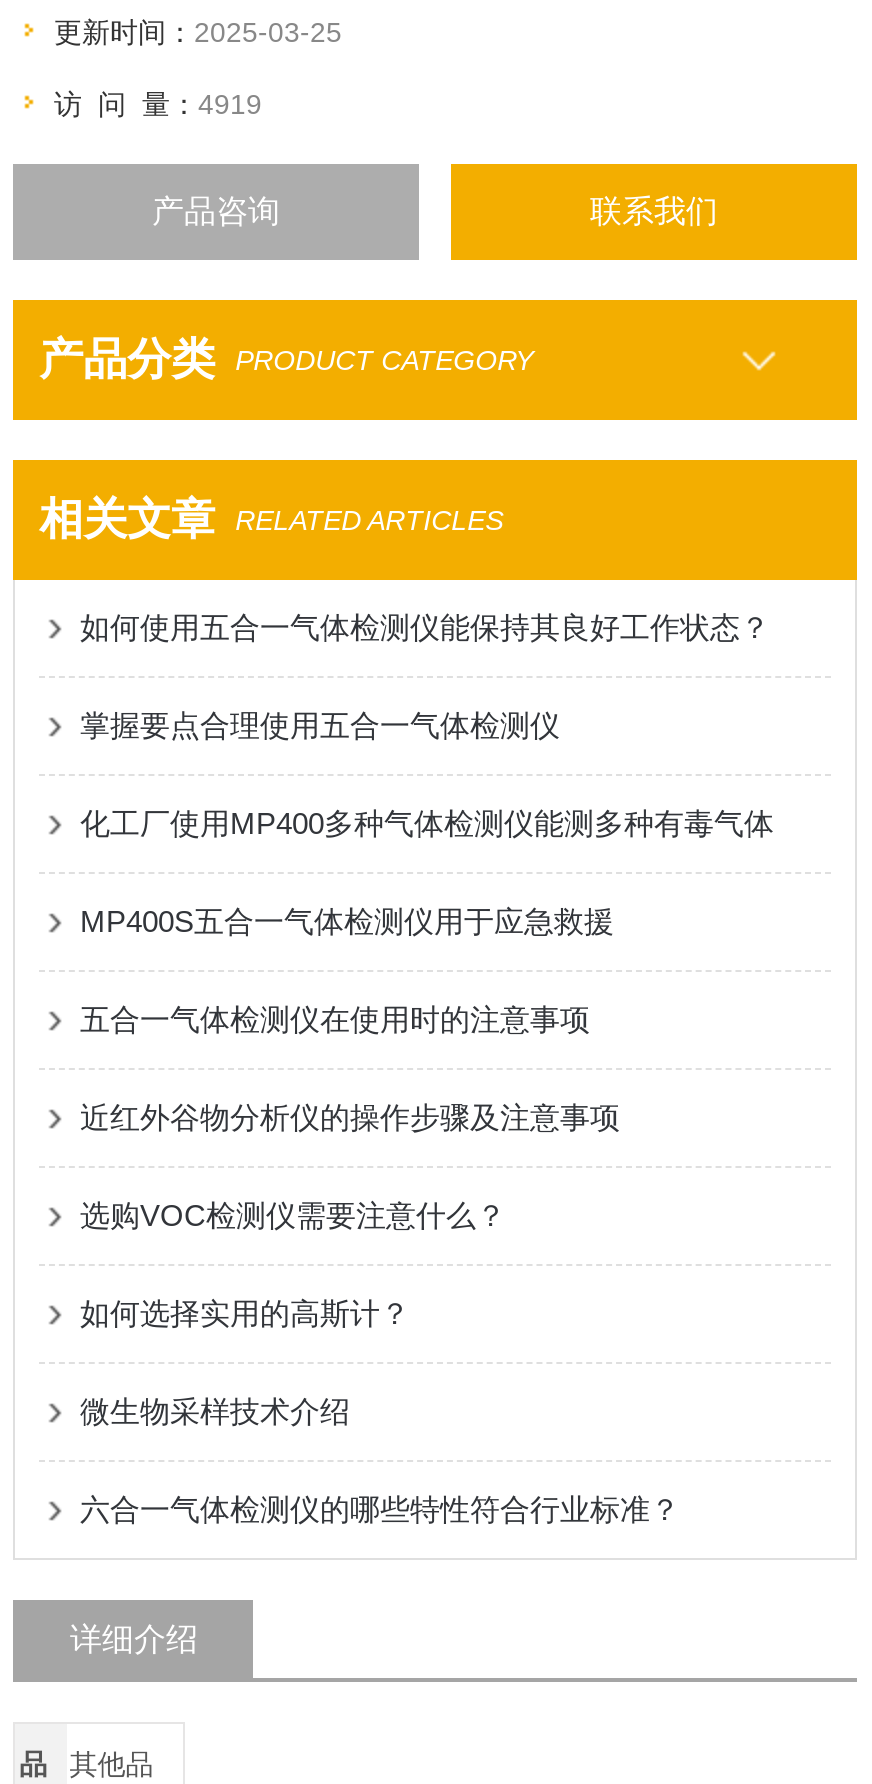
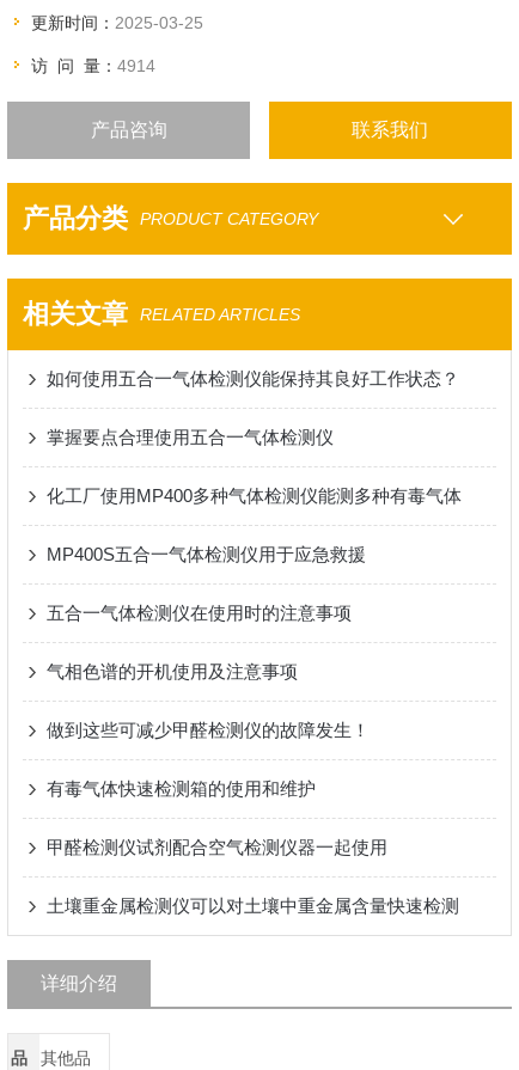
- 访 问 量：4919
+ 访 问 量：4914

- 近红外谷物分析仪的操作步骤及注意事项
+ 气相色谱的开机使用及注意事项

- 选购VOC检测仪需要注意什么？
+ 做到这些可减少甲醛检测仪的故障发生！

- 如何选择实用的高斯计？
+ 有毒气体快速检测箱的使用和维护

- 微生物采样技术介绍
+ 甲醛检测仪试剂配合空气检测仪器一起使用

- 六合一气体检测仪的哪些特性符合行业标准？
+ 土壤重金属检测仪可以对土壤中重金属含量快速检测
